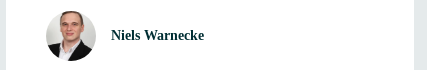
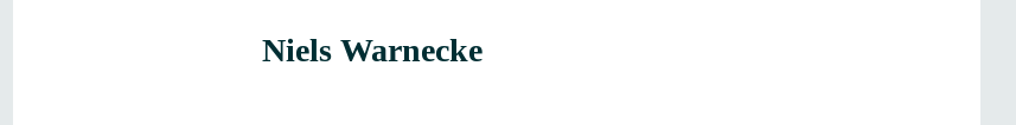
- [image]
